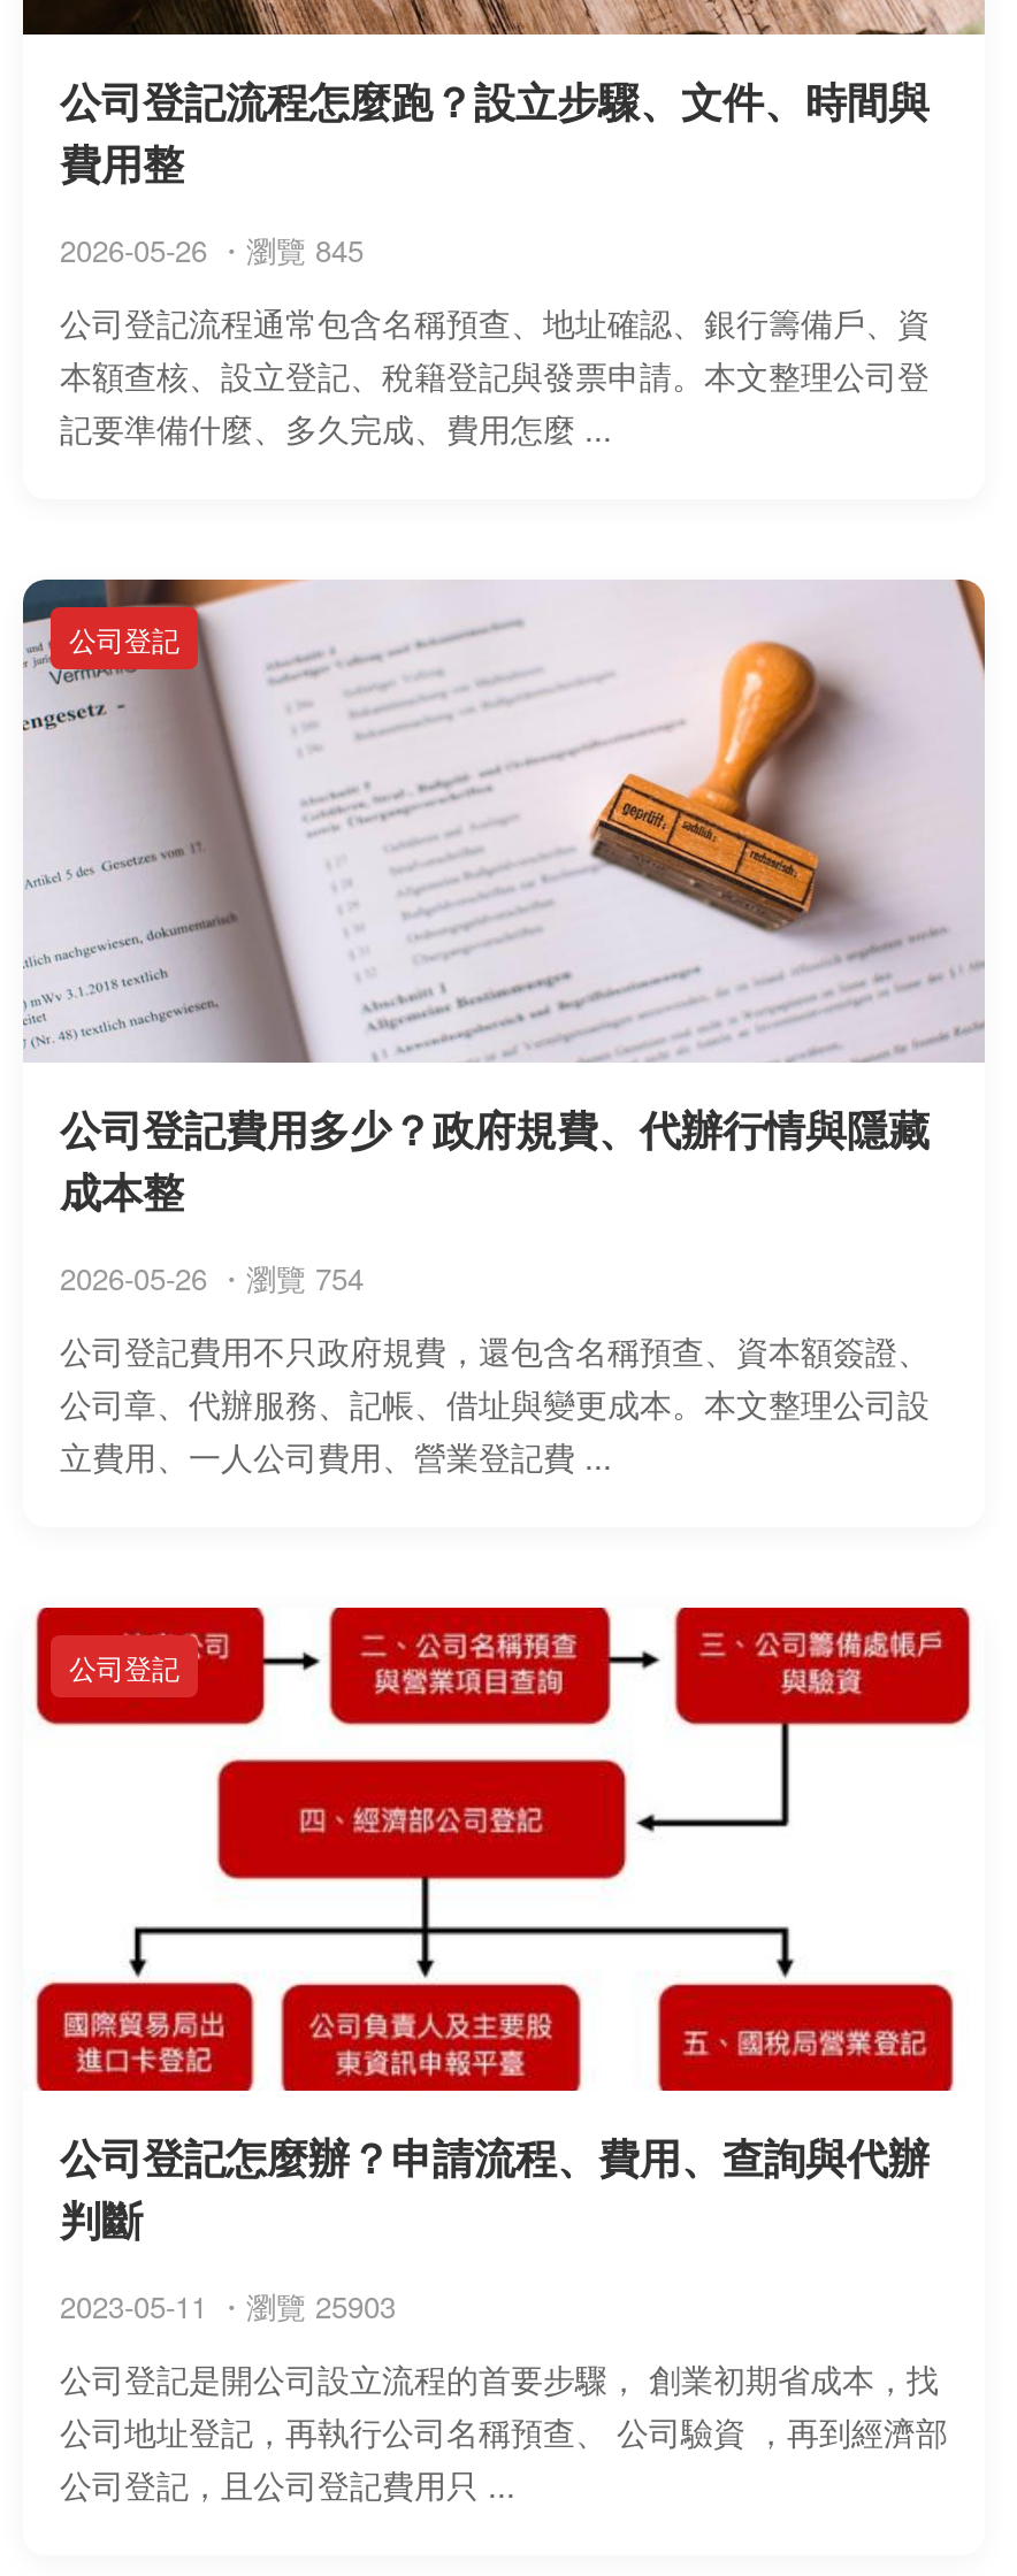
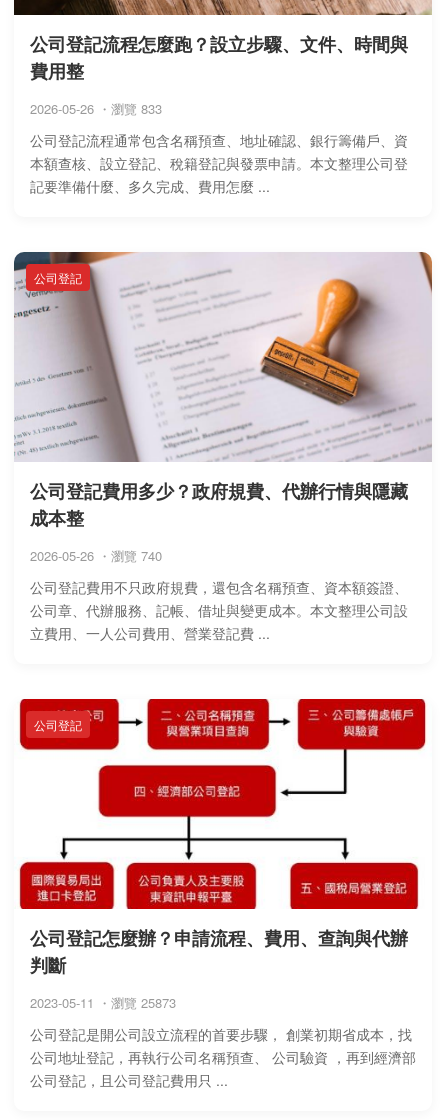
- 2026-05-26 ・瀏覽 845
+ 2026-05-26 ・瀏覽 833

- 2026-05-26 ・瀏覽 754
+ 2026-05-26 ・瀏覽 740

- 2023-05-11 ・瀏覽 25903
+ 2023-05-11 ・瀏覽 25873
